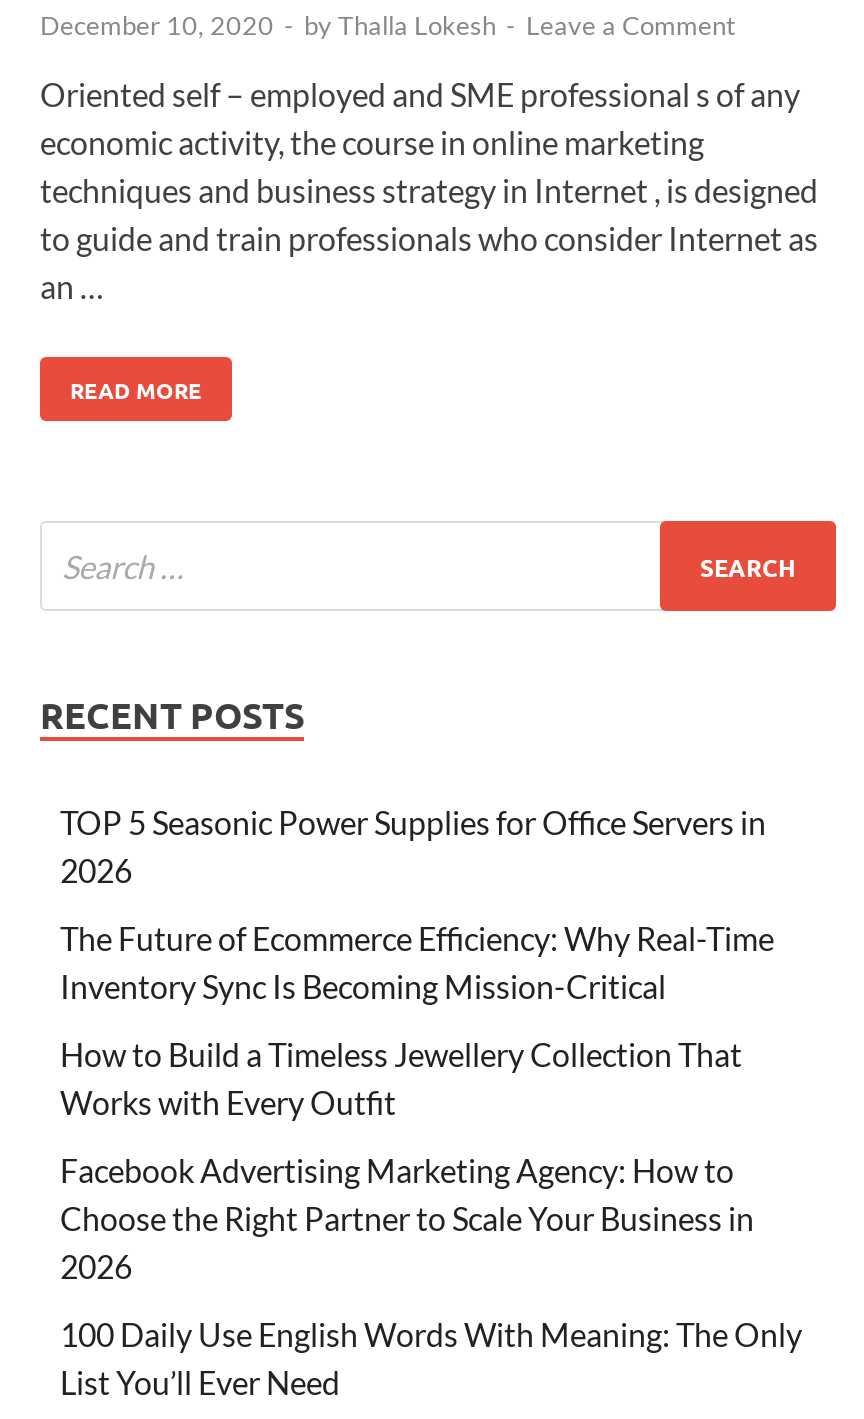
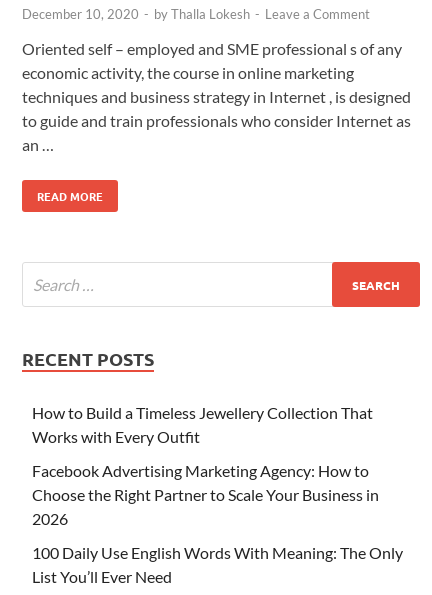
- TOP 5 Seasonic Power Supplies for Office Servers in
- 2026
- The Future of Ecommerce Efficiency: Why Real-Time
- Inventory Sync Is Becoming Mission-Critical
